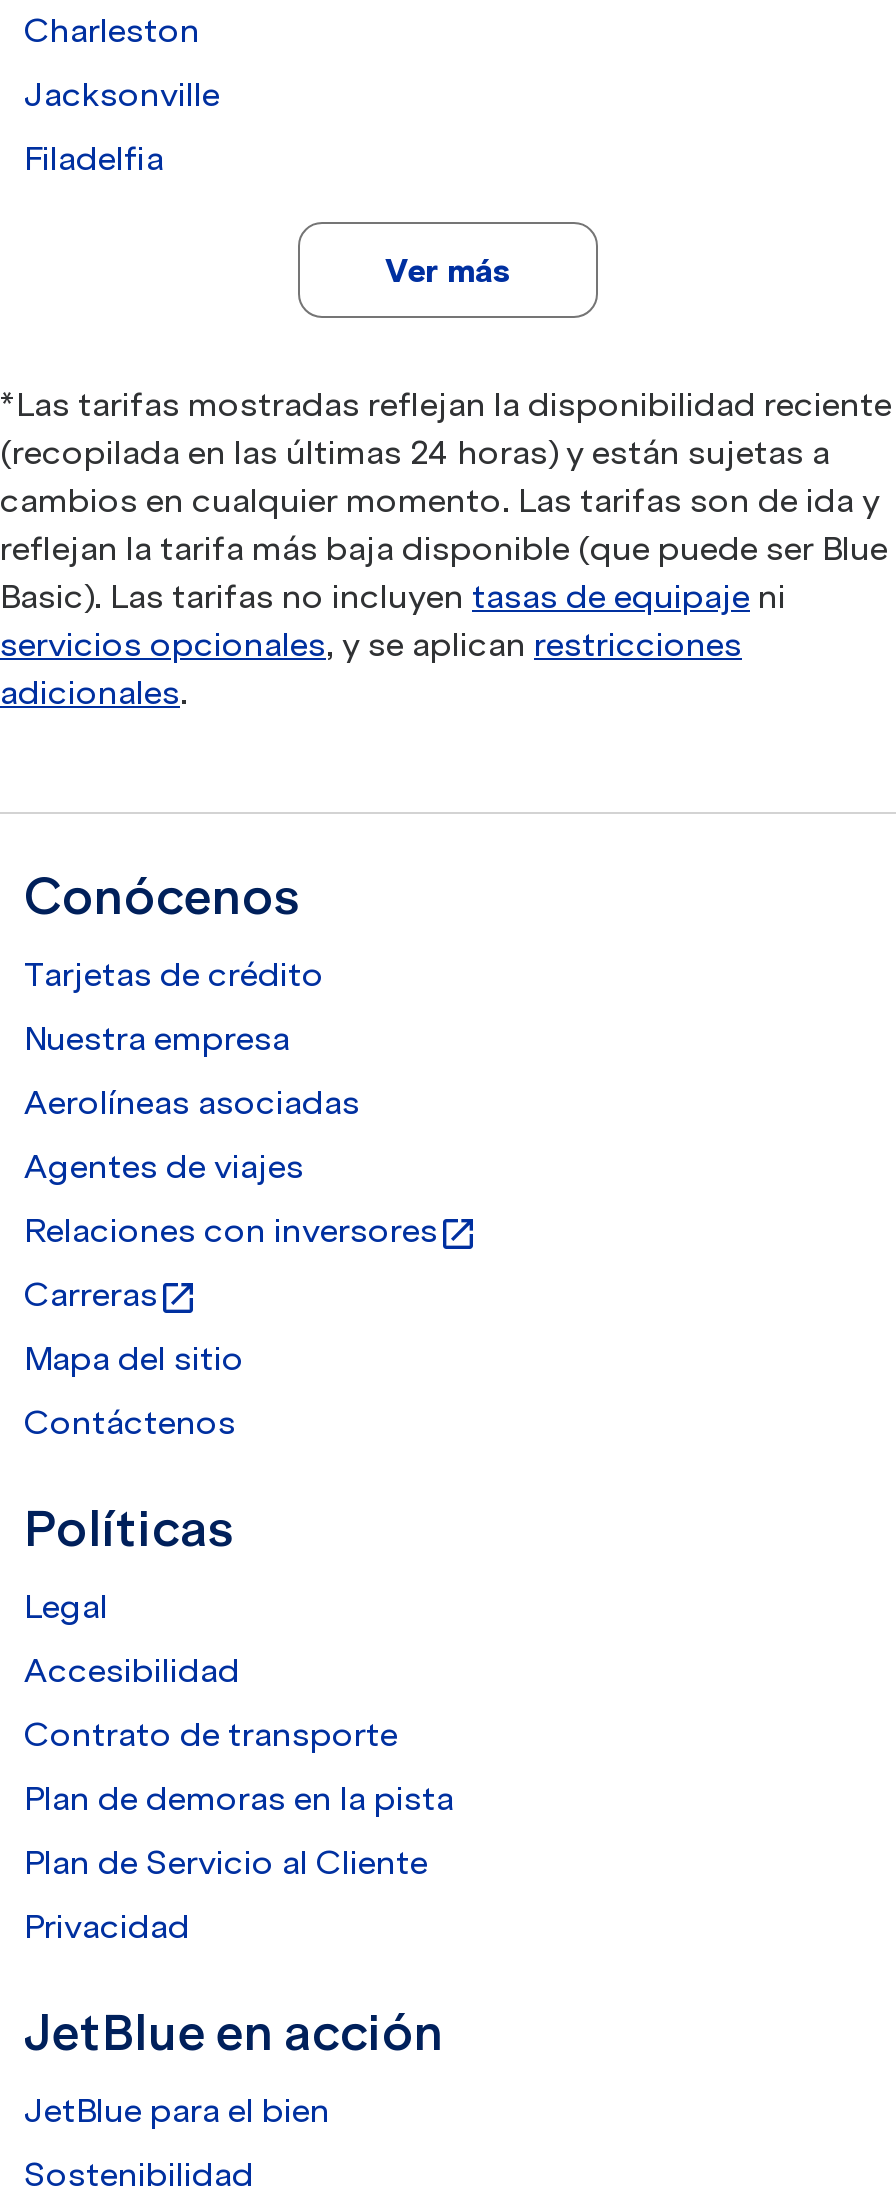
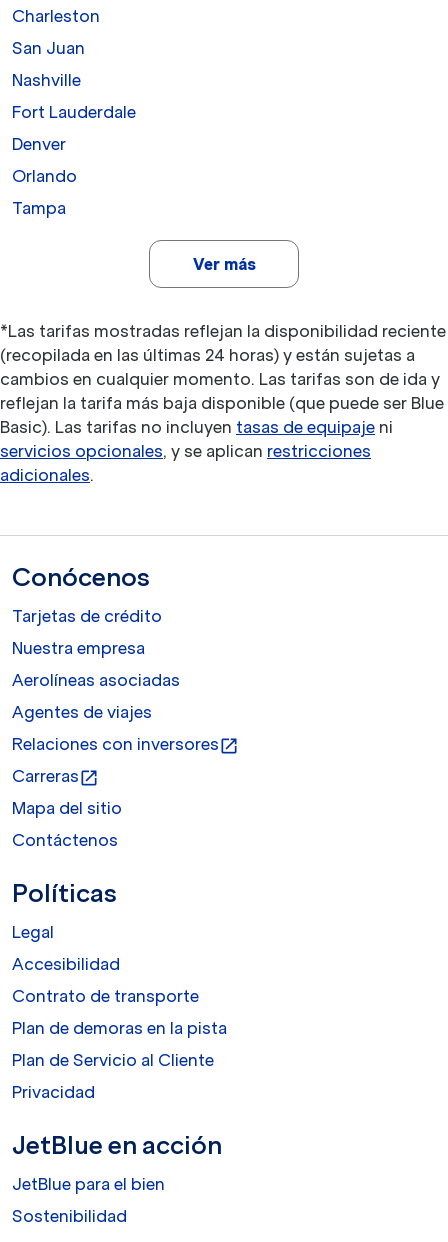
- Jacksonville
- Filadelfia
+ San Juan
+ Nashville
+ Fort Lauderdale
+ Denver
+ Orlando
+ Tampa
